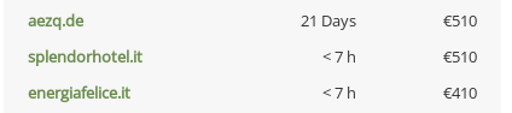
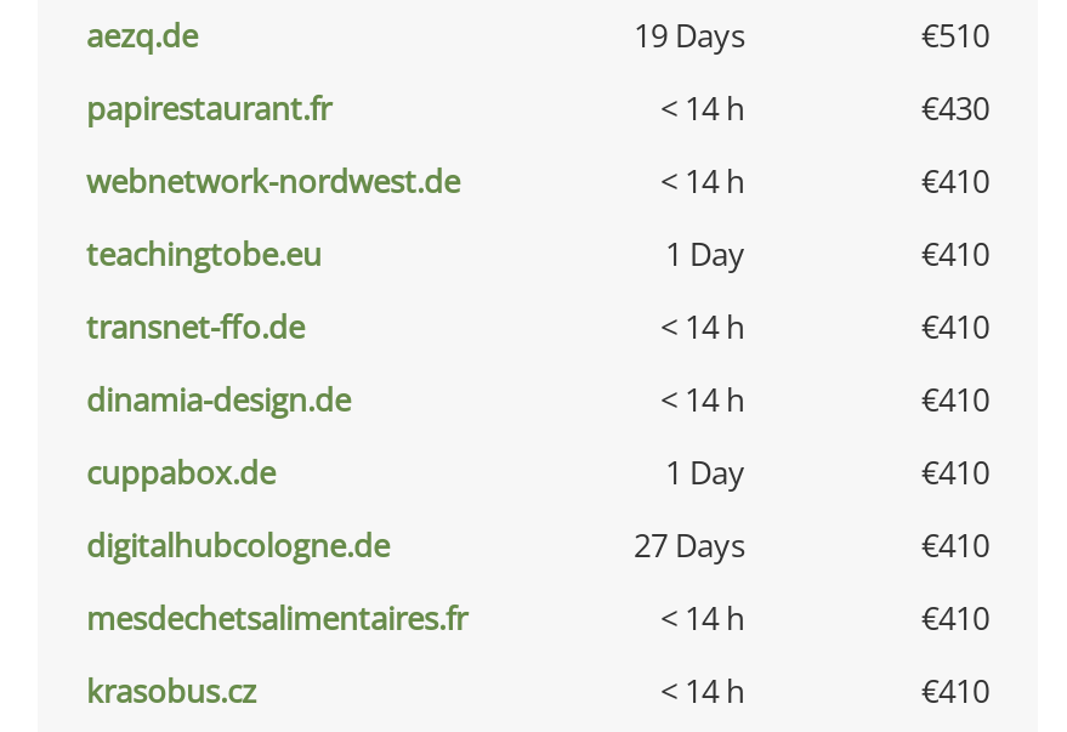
- 21 Days
+ 19 Days

- splendorhotel.it
- < 7 h
- €510
- energiafelice.it
- < 7 h
+ papirestaurant.fr
+ < 14 h
+ €430
+ webnetwork-nordwest.de
+ < 14 h
+ €410
+ teachingtobe.eu
+ 1 Day
+ €410
+ transnet-ffo.de
+ < 14 h
+ €410
+ dinamia-design.de
+ < 14 h
+ €410
+ cuppabox.de
+ 1 Day
+ €410
+ digitalhubcologne.de
+ 27 Days
+ €410
+ mesdechetsalimentaires.fr
+ < 14 h
+ €410
+ krasobus.cz
+ < 14 h
